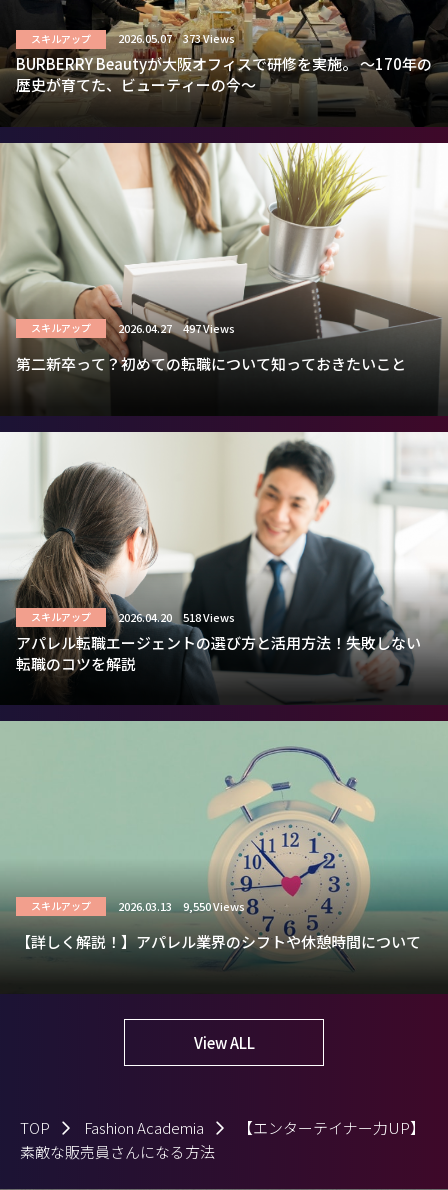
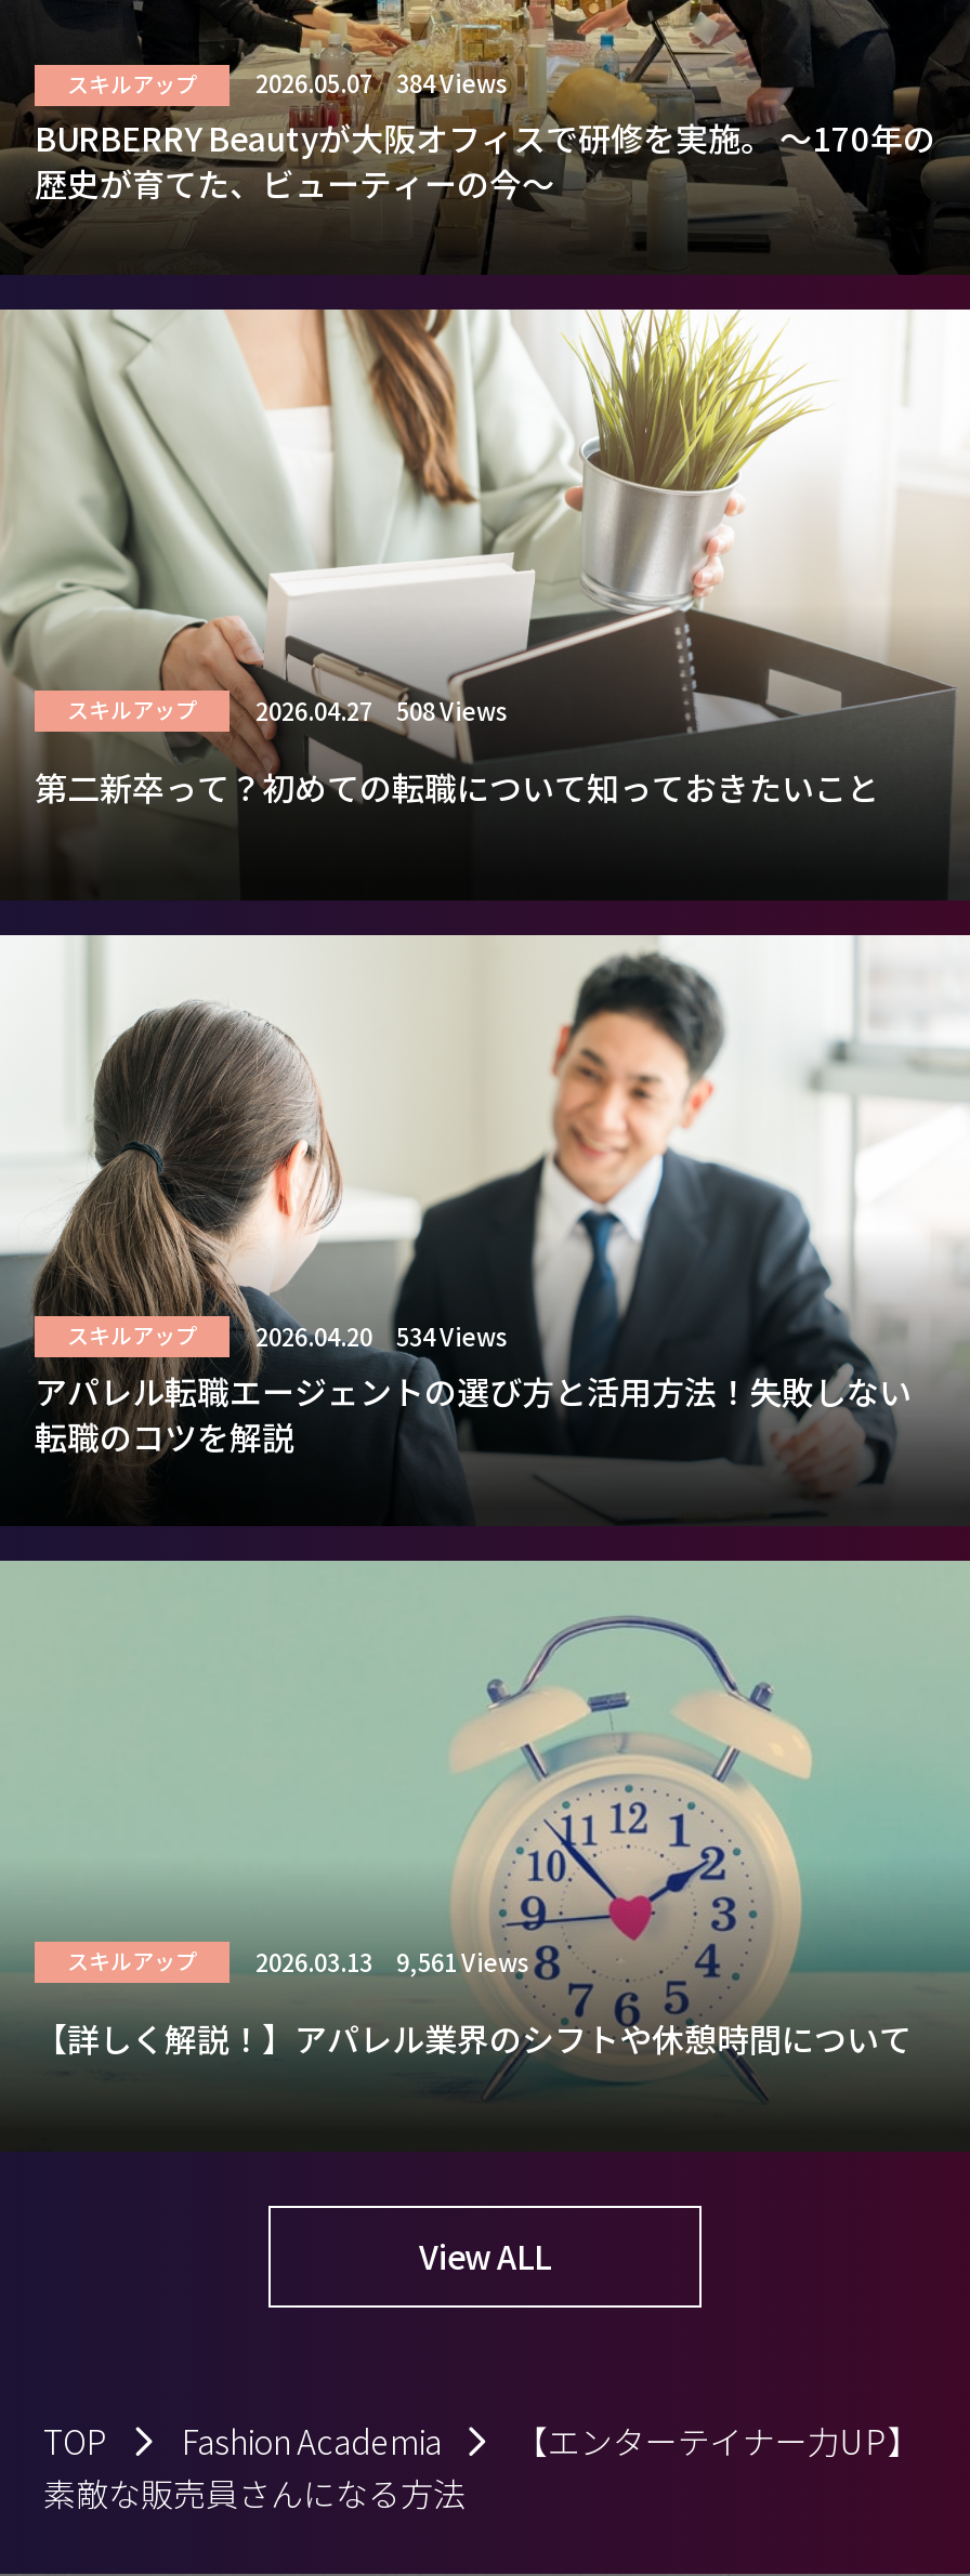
- 373 Views
+ 384 Views

- スキルアップ 2026.04.27 497 Views
+ スキルアップ 2026.04.27 508 Views

- スキルアップ 2026.04.20 518 Views
+ スキルアップ 2026.04.20 534 Views

- スキルアップ 2026.03.13 9,550 Views
+ スキルアップ 2026.03.13 9,561 Views
